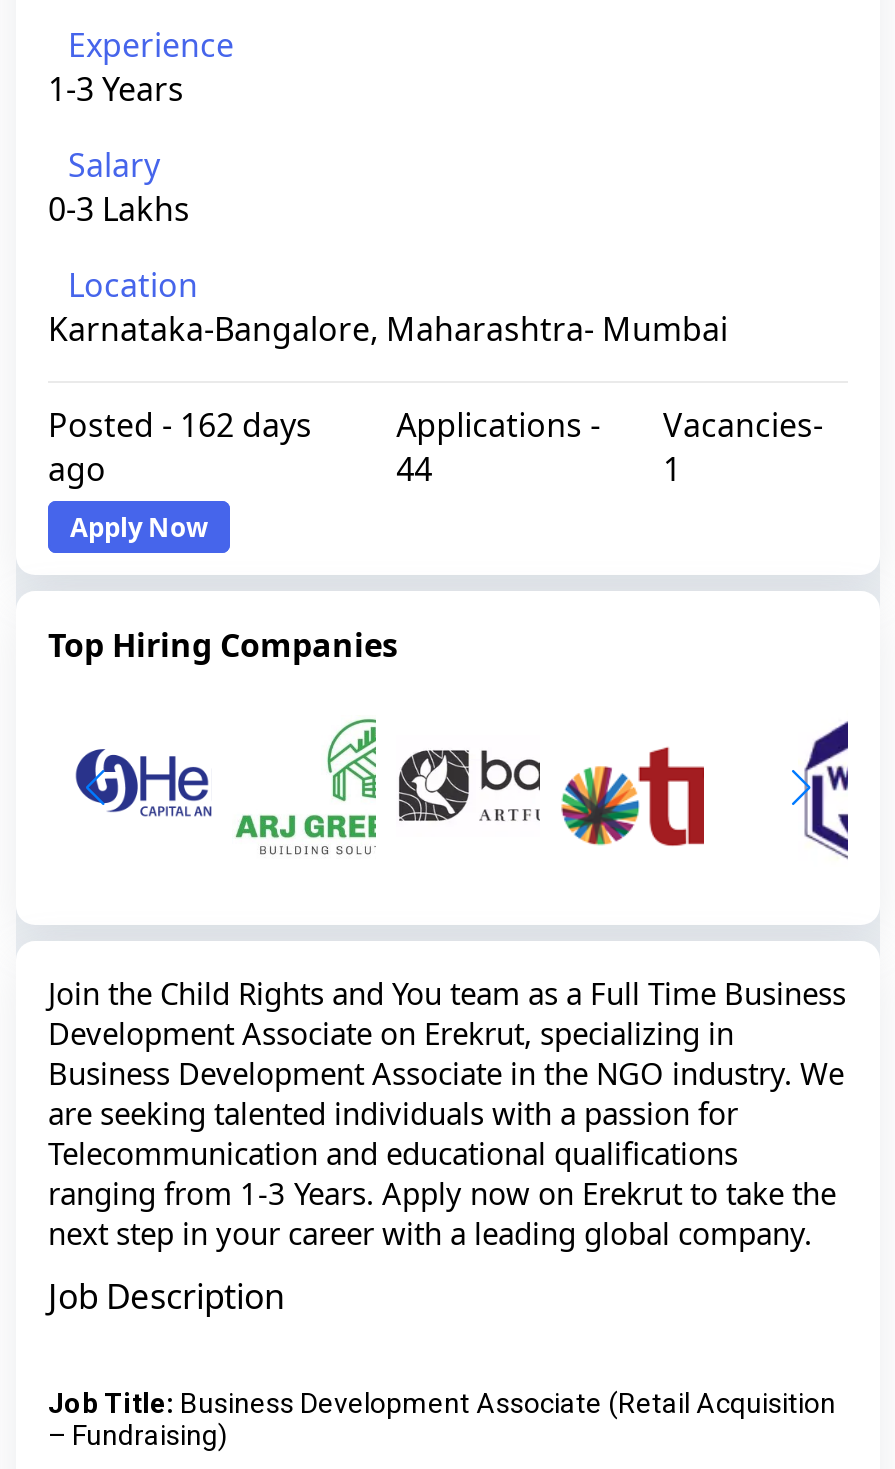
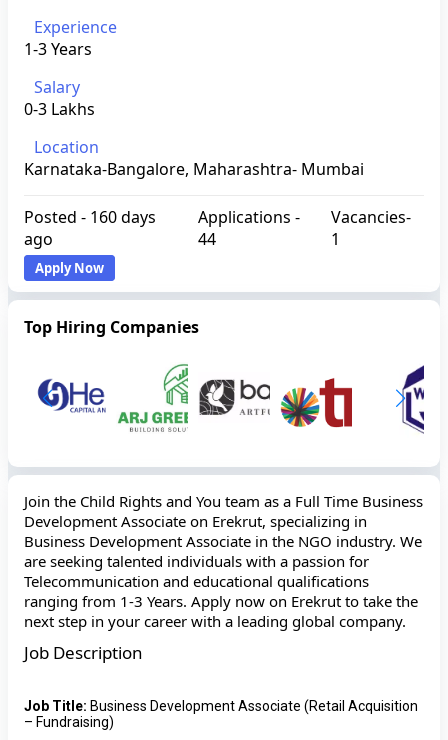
- Posted - 162 days Applications - Vacancies-
+ Posted - 160 days Applications - Vacancies-
